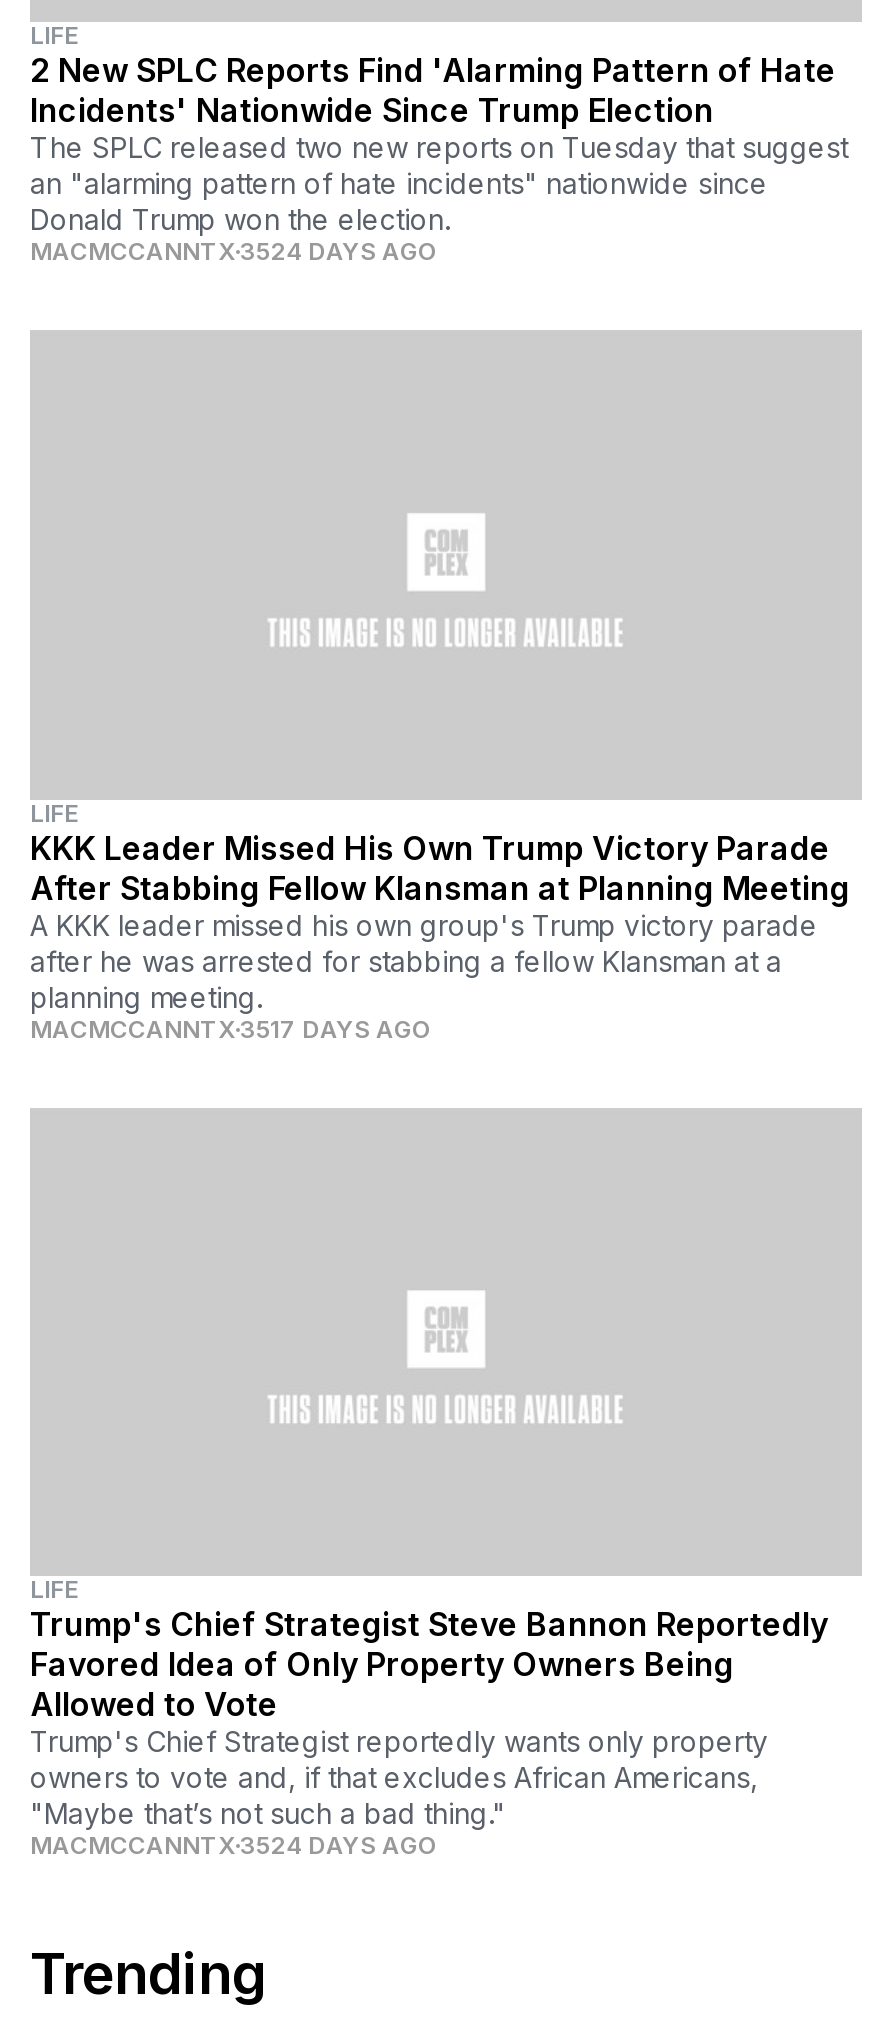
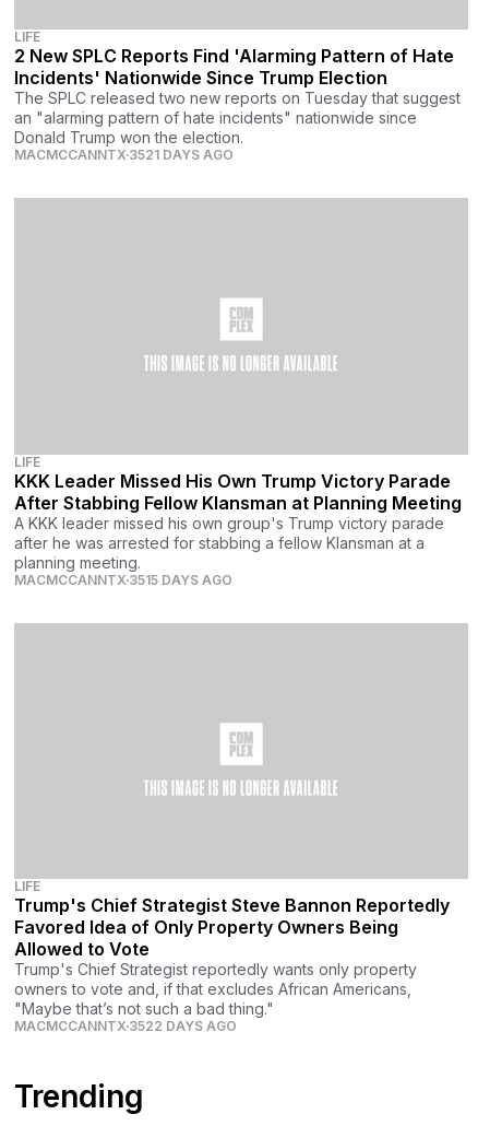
- MACMCCANNTX 3524 DAYS AGO
+ MACMCCANNTX 3521 DAYS AGO

- MACMCCANNTX 3517 DAYS AGO
+ MACMCCANNTX 3515 DAYS AGO

- MACMCCANNTX 3524 DAYS AGO
+ MACMCCANNTX 3522 DAYS AGO
